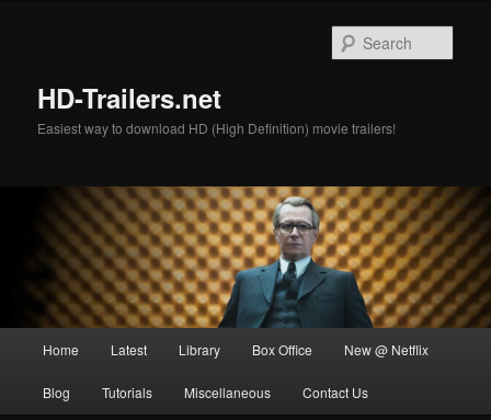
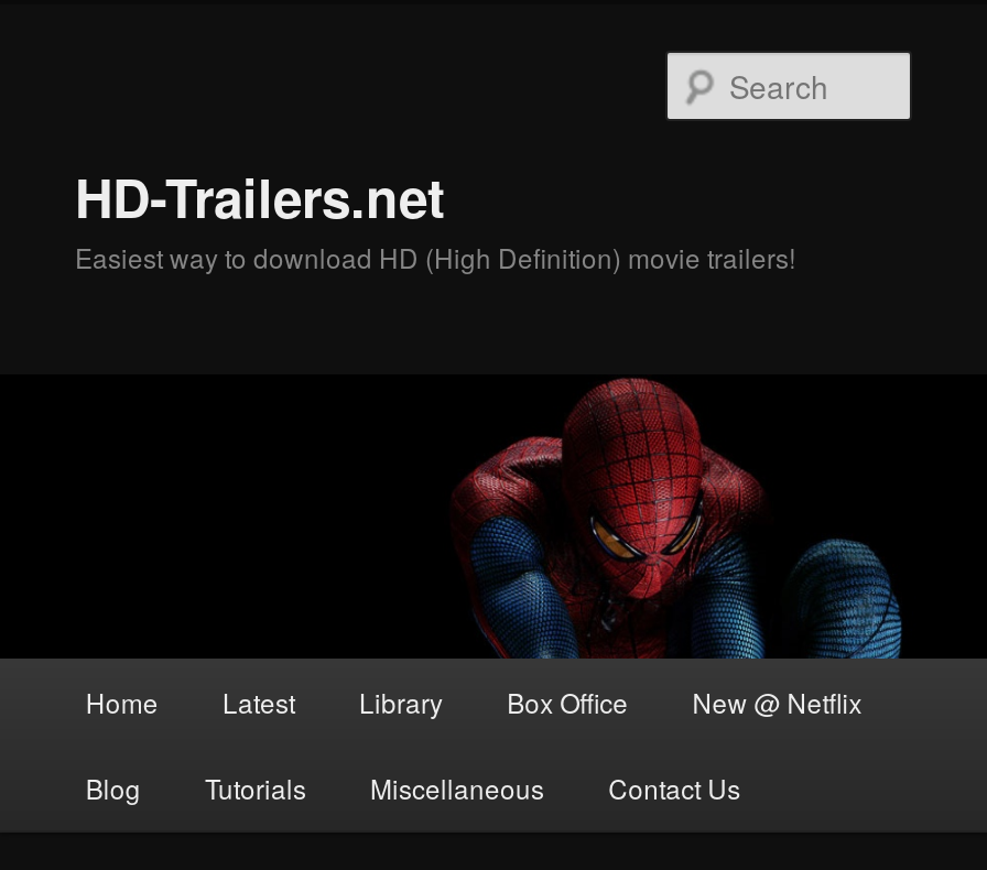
- [image]
+ [image]
